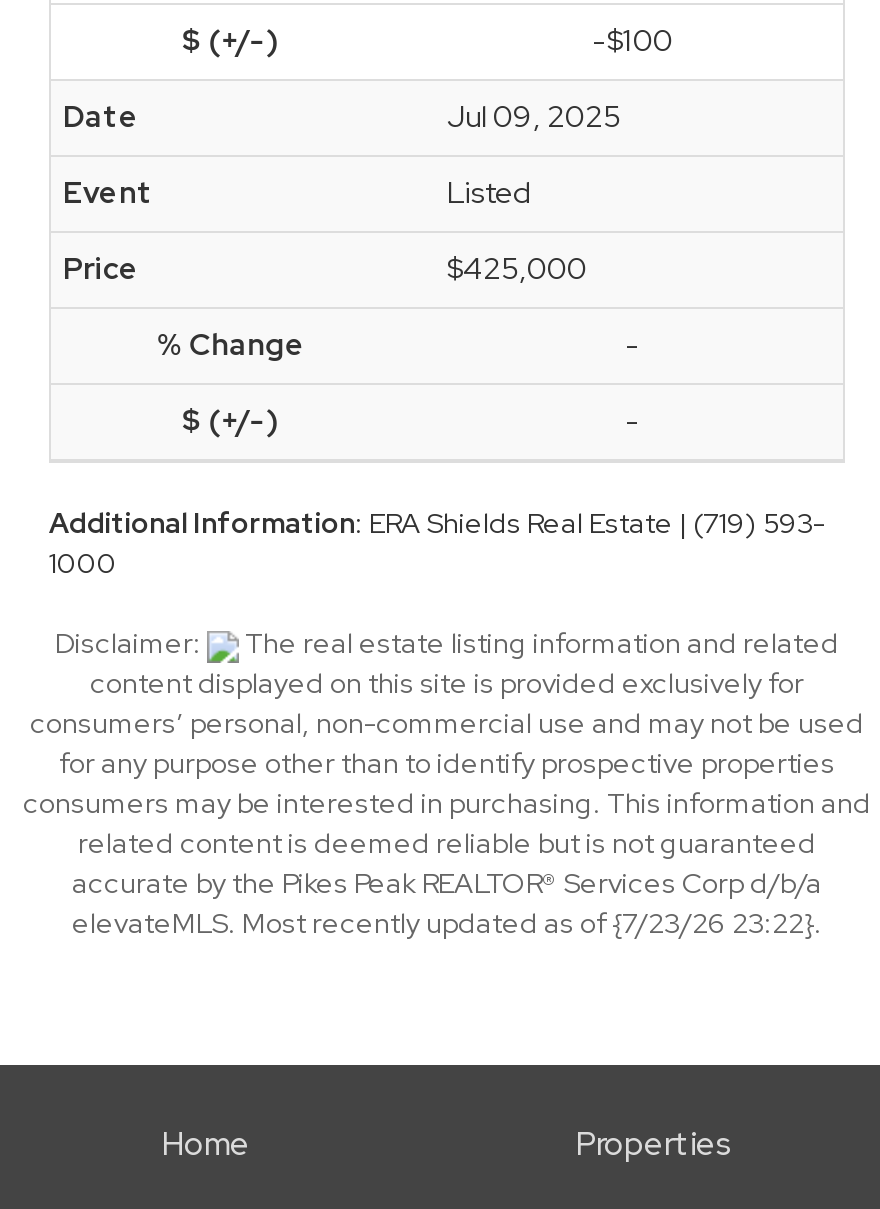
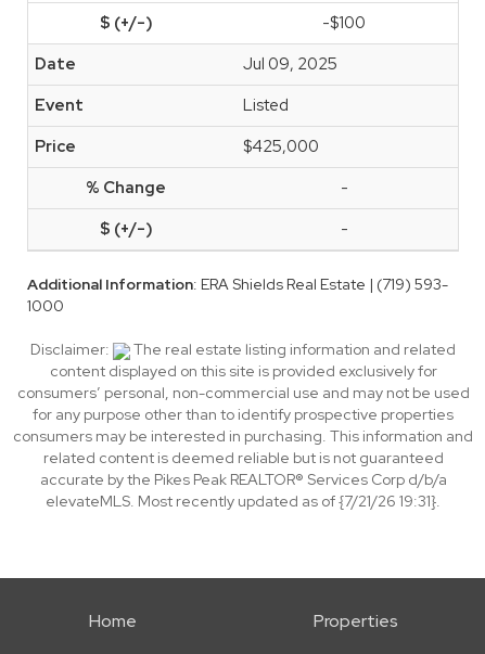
- elevateMLS. Most recently updated as of {7/23/26 23:22}.
+ elevateMLS. Most recently updated as of {7/21/26 19:31}.
